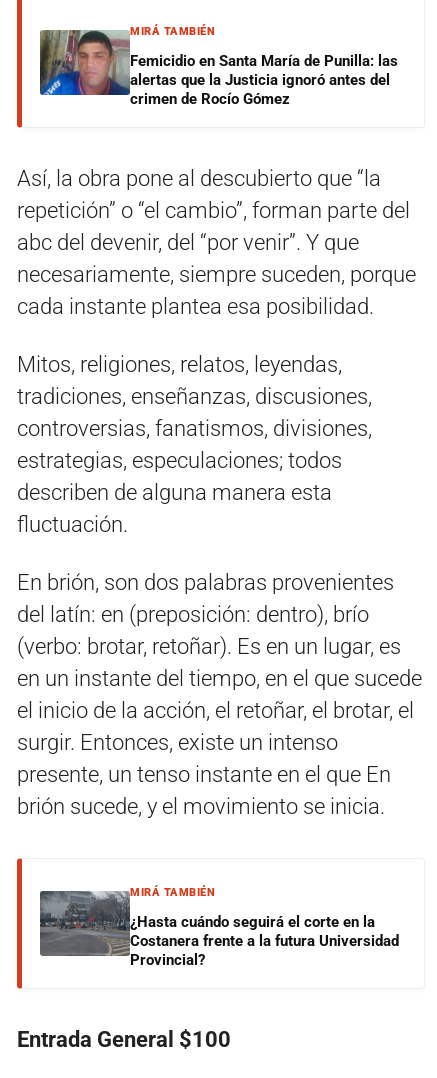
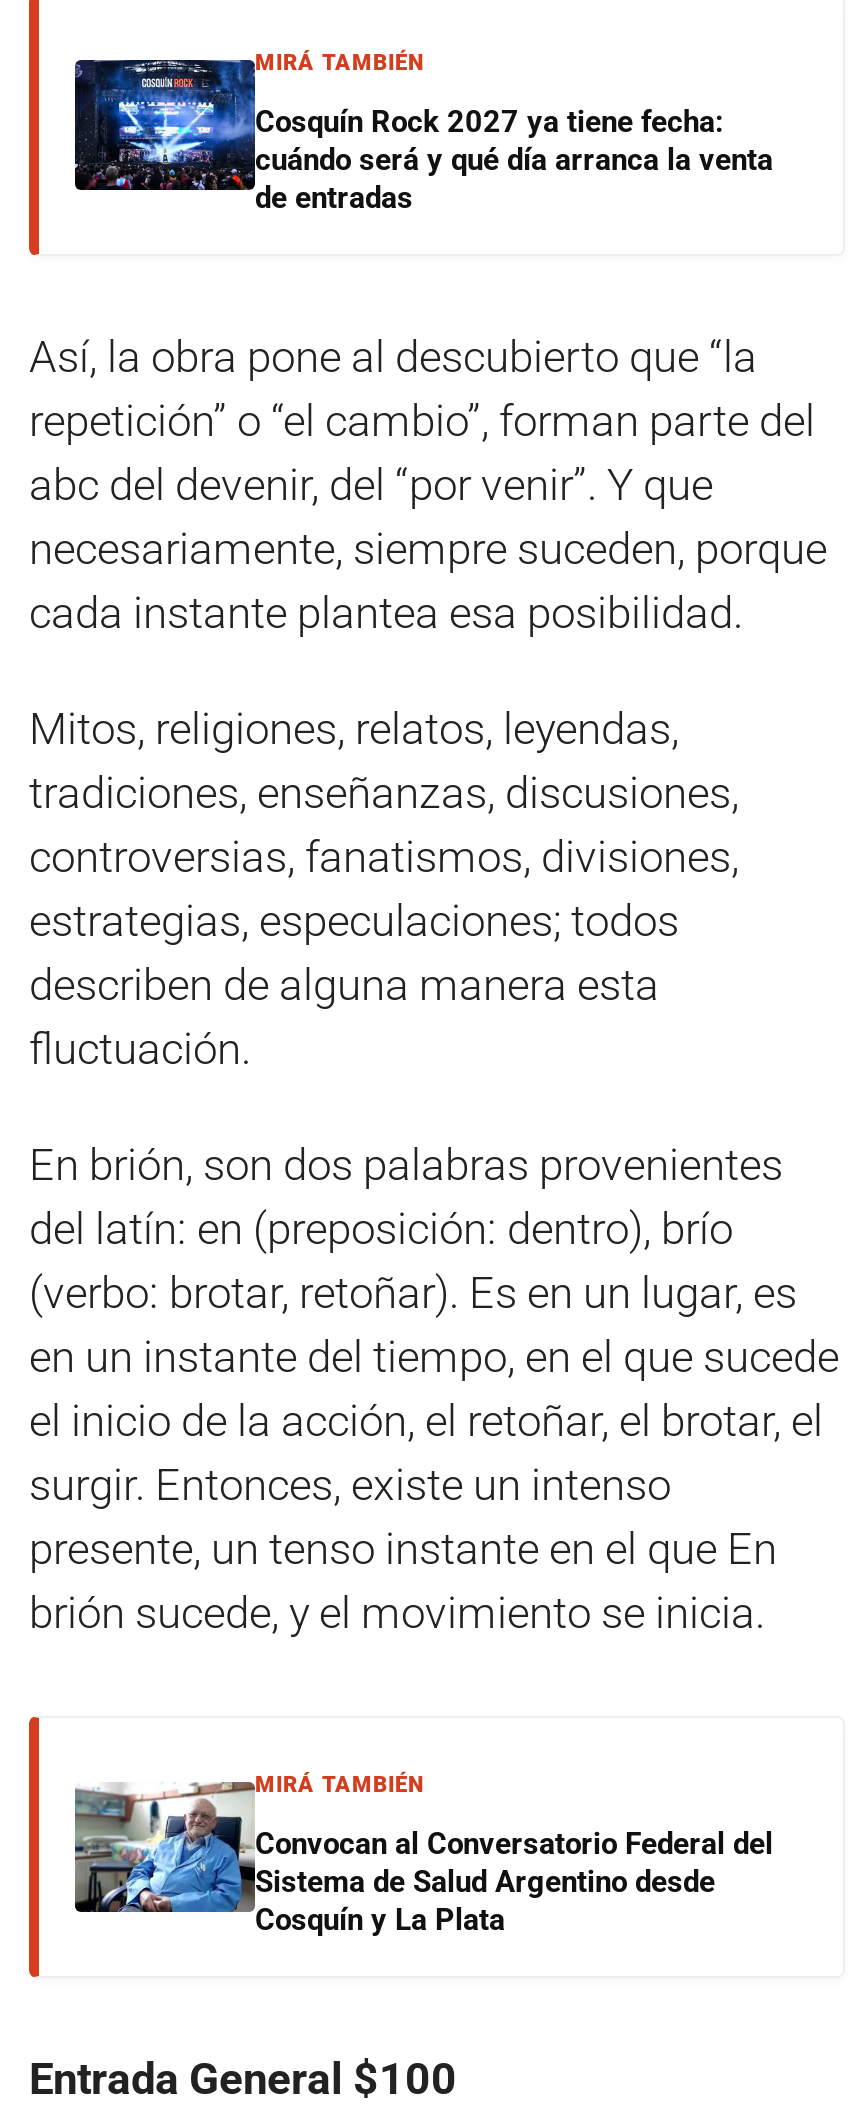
- [image]
- Femicidio en Santa María de Punilla: las
- alertas que la Justicia ignoró antes del
- crimen de Rocío Gómez
+ [image]
+ Cosquín Rock 2027 ya tiene fecha:
+ cuándo será y qué día arranca la venta
+ de entradas

- [image]
- ¿Hasta cuándo seguirá el corte en la
- Costanera frente a la futura Universidad
- Provincial?
+ [image]
+ Convocan al Conversatorio Federal del
+ Sistema de Salud Argentino desde
+ Cosquín y La Plata
